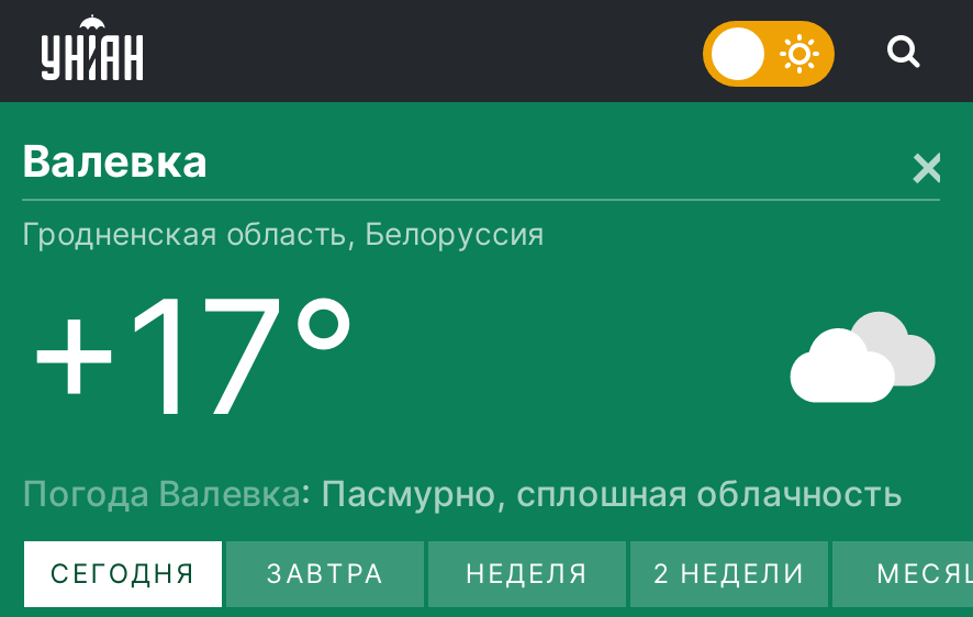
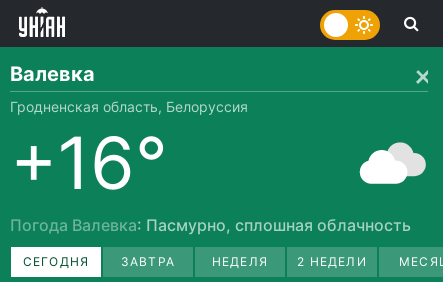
- +17°
+ +16°
